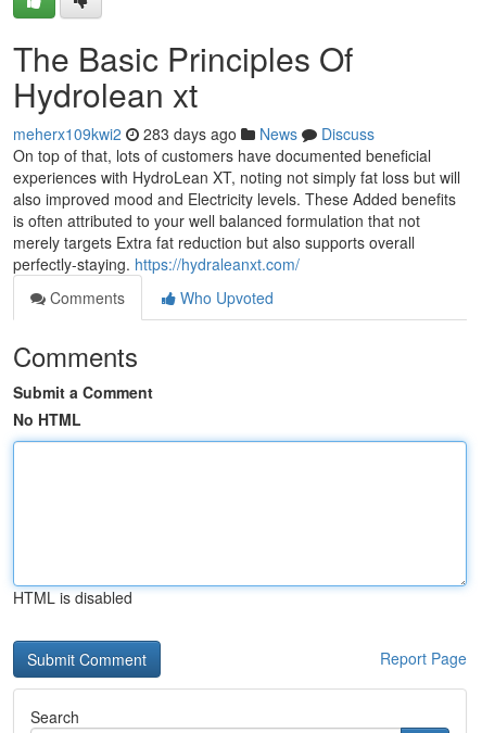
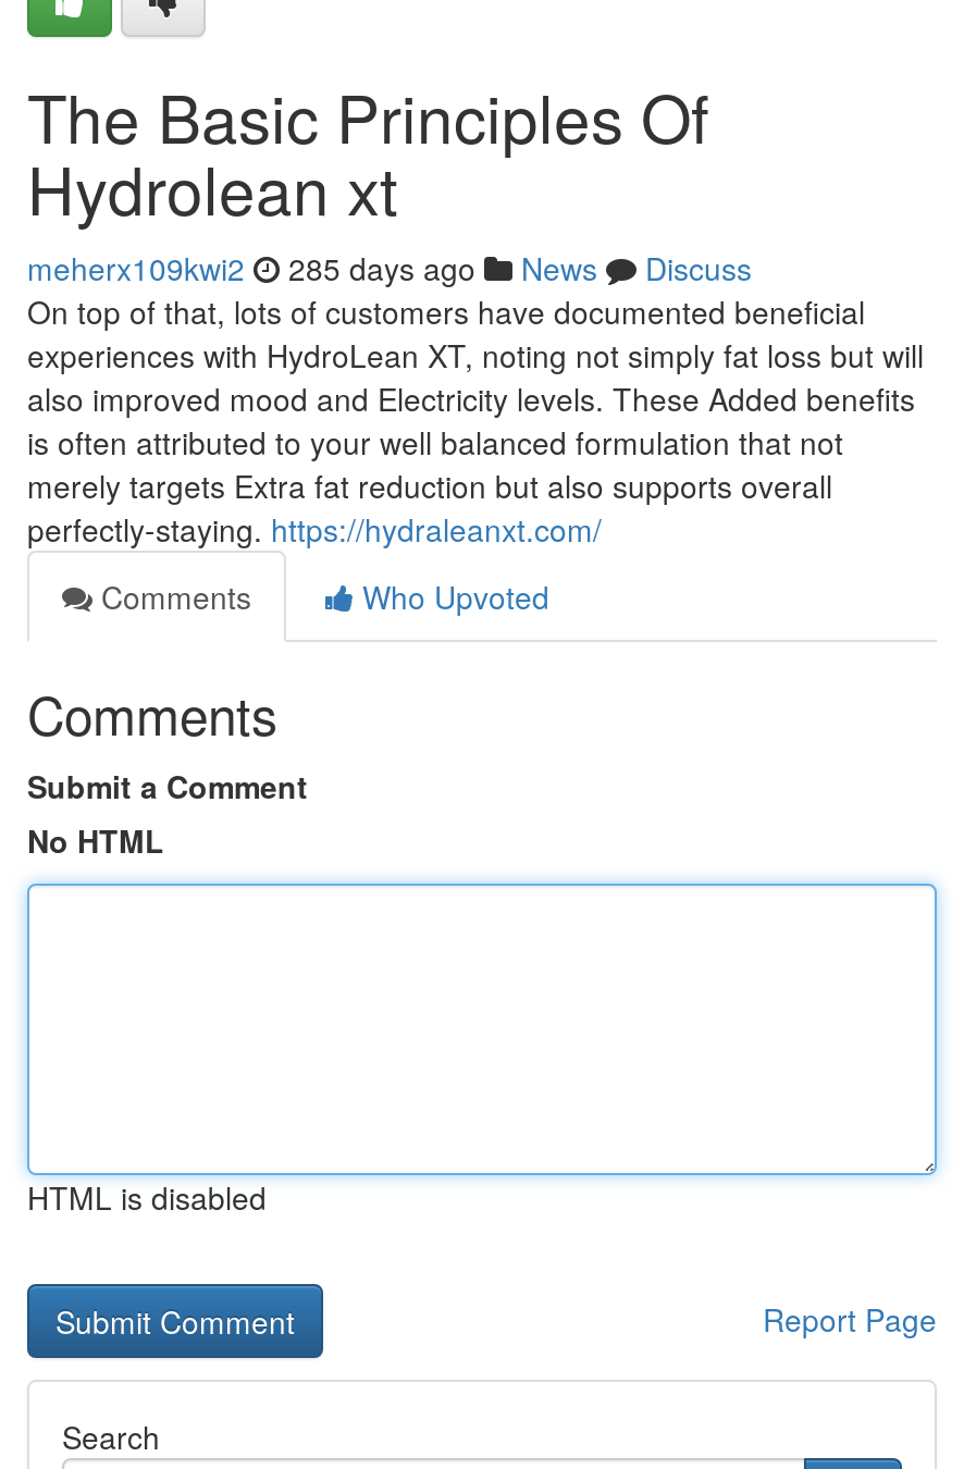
- meherx109kwi2 283 days ago News Discuss
+ meherx109kwi2 285 days ago News Discuss
